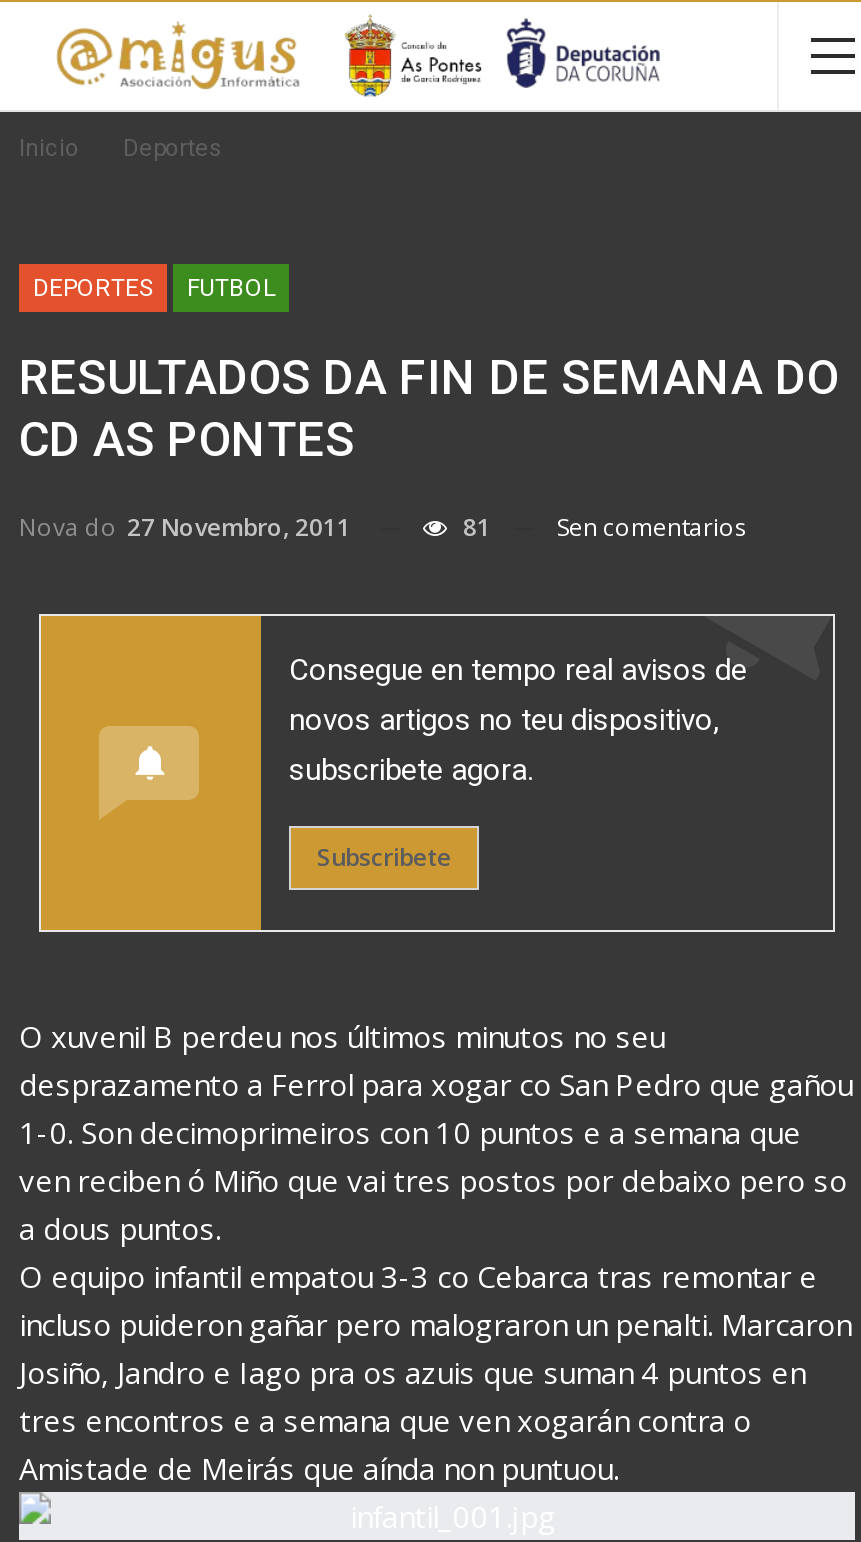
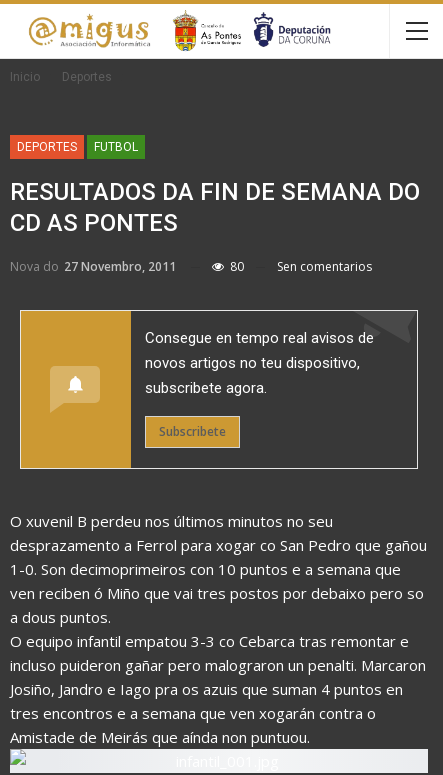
- 81 Sen comentarios
+ 80 Sen comentarios
